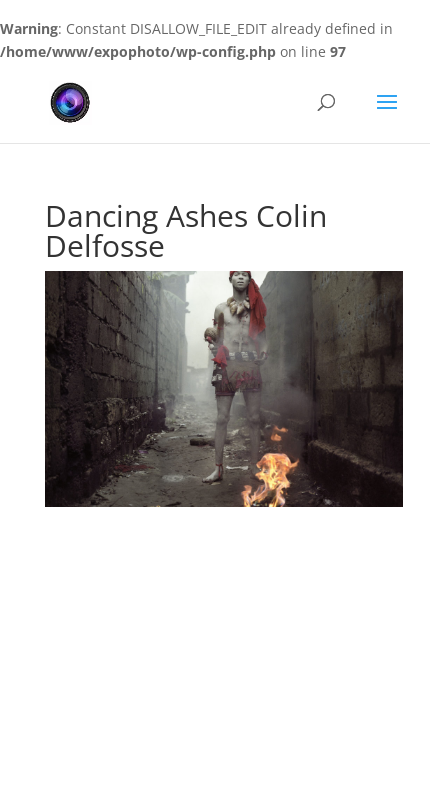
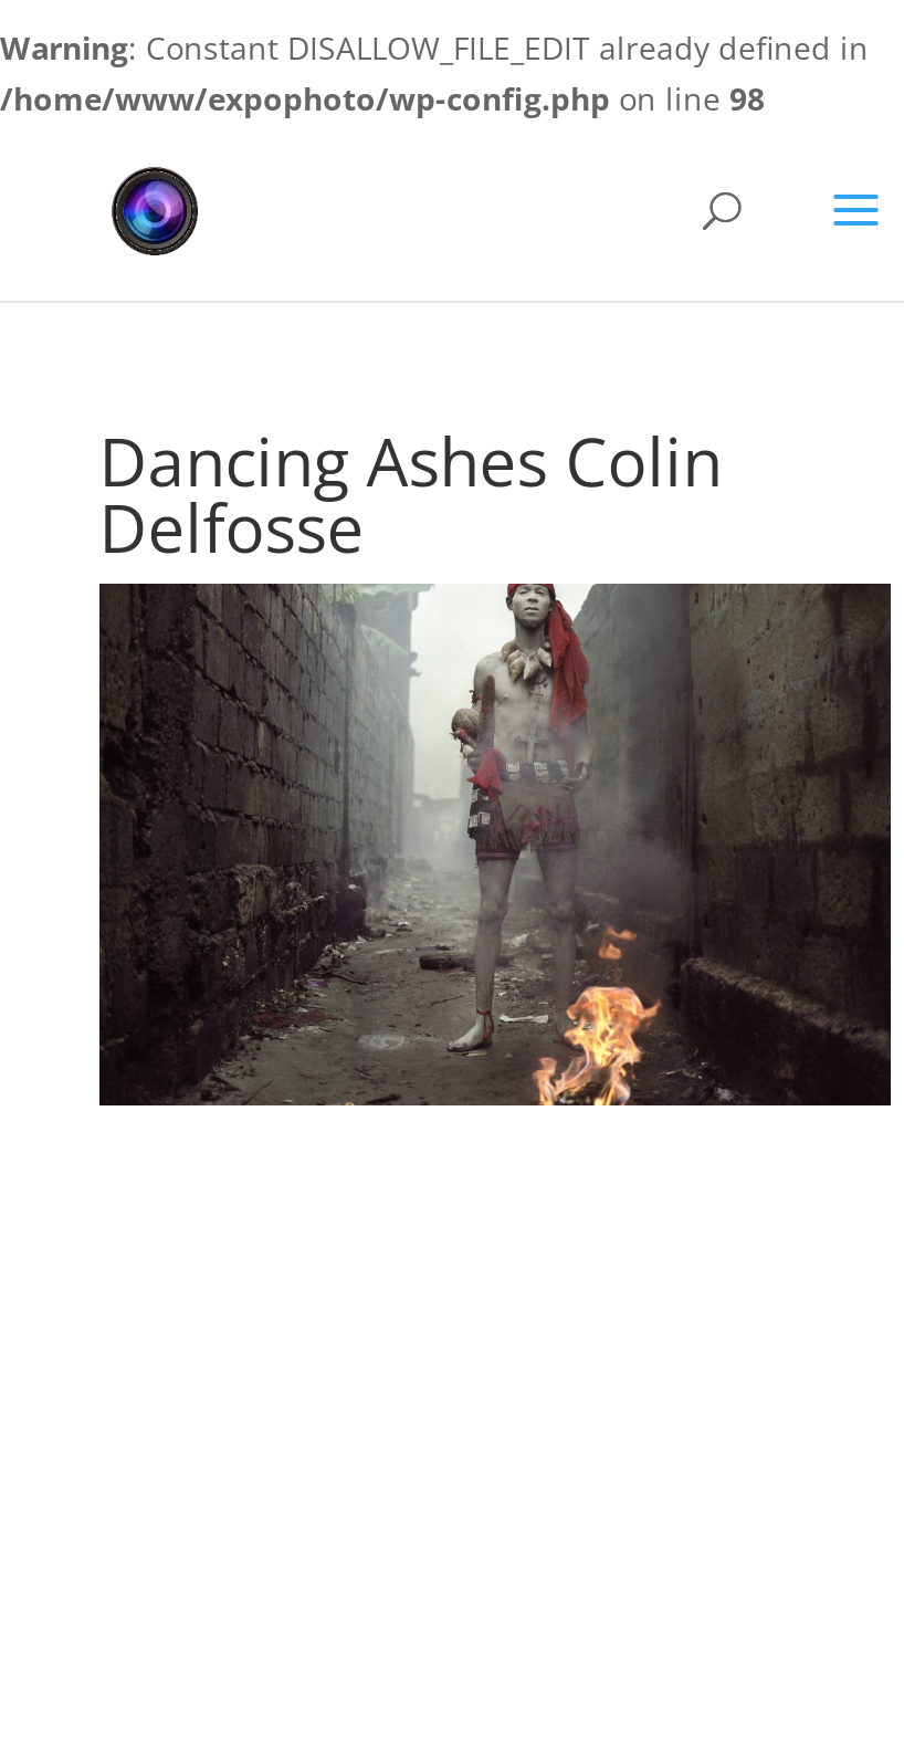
- /home/www/expophoto/wp-config.php on line 97
+ /home/www/expophoto/wp-config.php on line 98
